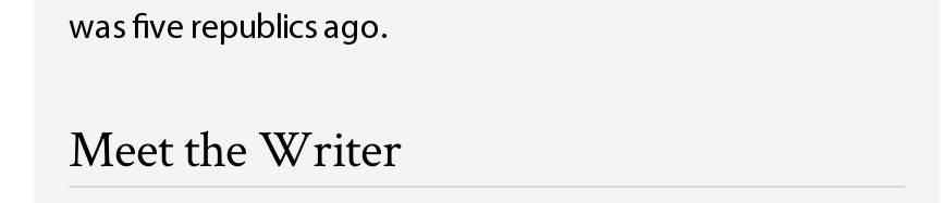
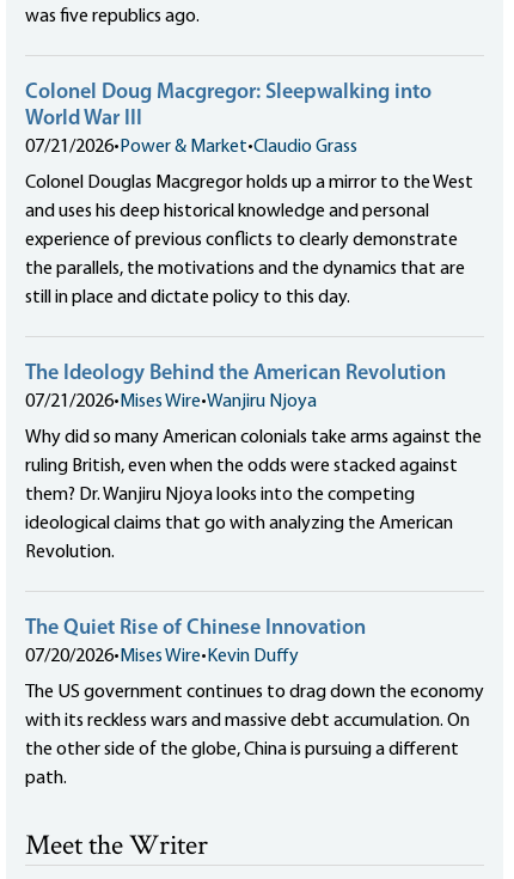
+ Colonel Doug Macgregor: Sleepwalking into
+ World War III
+ 07/21/2026• Power & Market•Claudio Grass
+ Colonel Douglas Macgregor holds up a mirror to the West
+ and uses his deep historical knowledge and personal
+ experience of previous conflicts to clearly demonstrate
+ the parallels, the motivations and the dynamics that are
+ still in place and dictate policy to this day.
+ The Ideology Behind the American Revolution
+ 07/21/2026• Mises Wire•Wanjiru Njoya
+ Why did so many American colonials take arms against the
+ ruling British, even when the odds were stacked against
+ them? Dr. Wanjiru Njoya looks into the competing
+ ideological claims that go with analyzing the American
+ Revolution.
+ The Quiet Rise of Chinese Innovation
+ 07/20/2026• Mises Wire• Kevin Duffy
+ The US government continues to drag down the economy
+ with its reckless wars and massive debt accumulation. On
+ the other side of the globe, China is pursuing a different
+ path.
